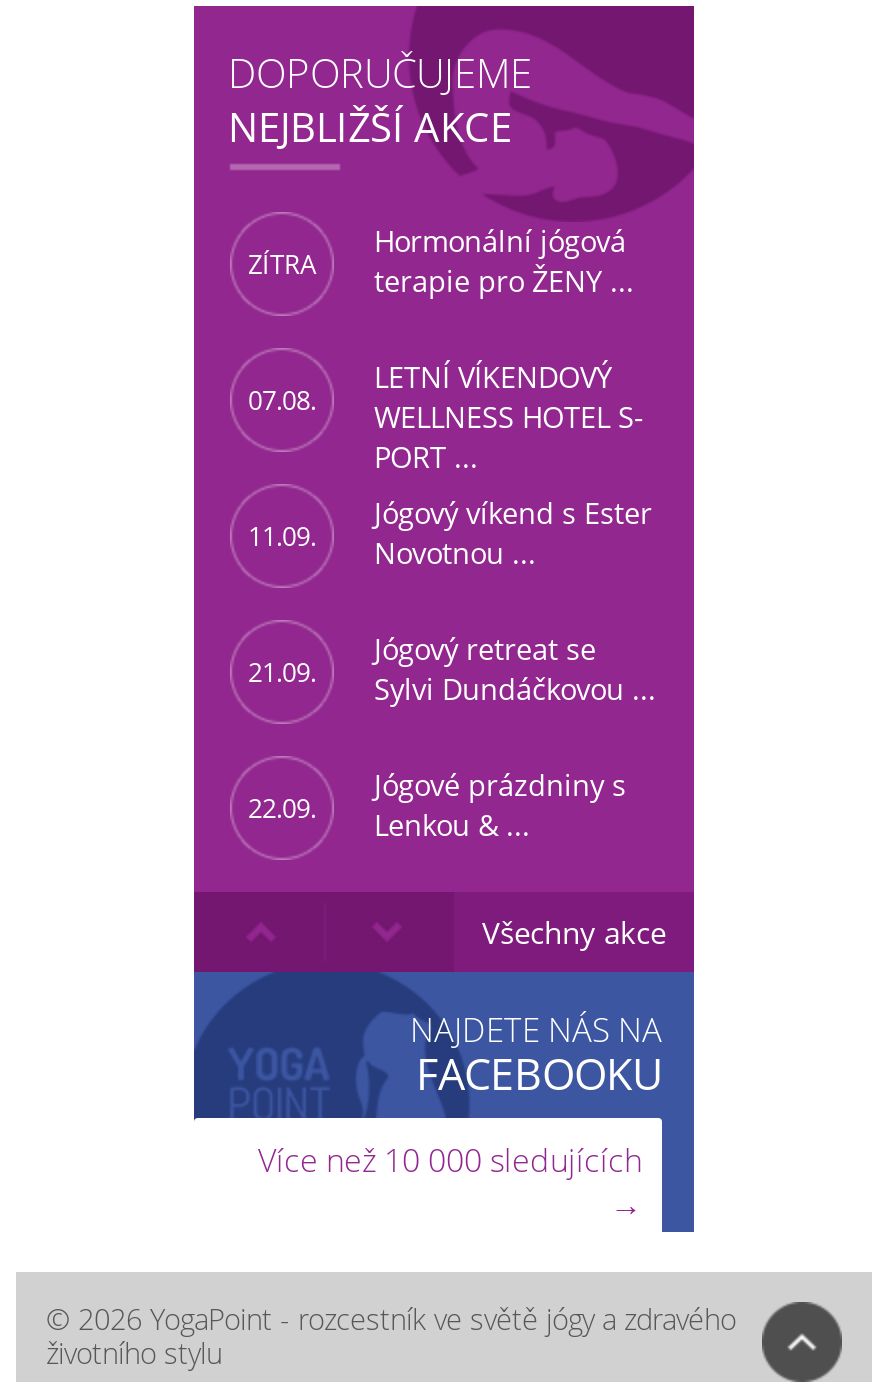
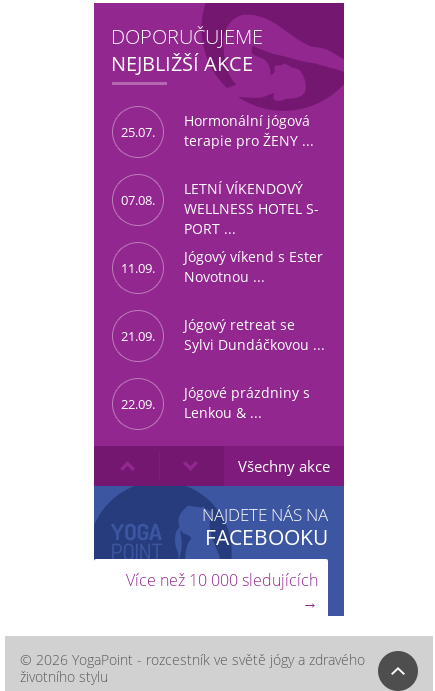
- ZÍTRA
+ 25.07.
